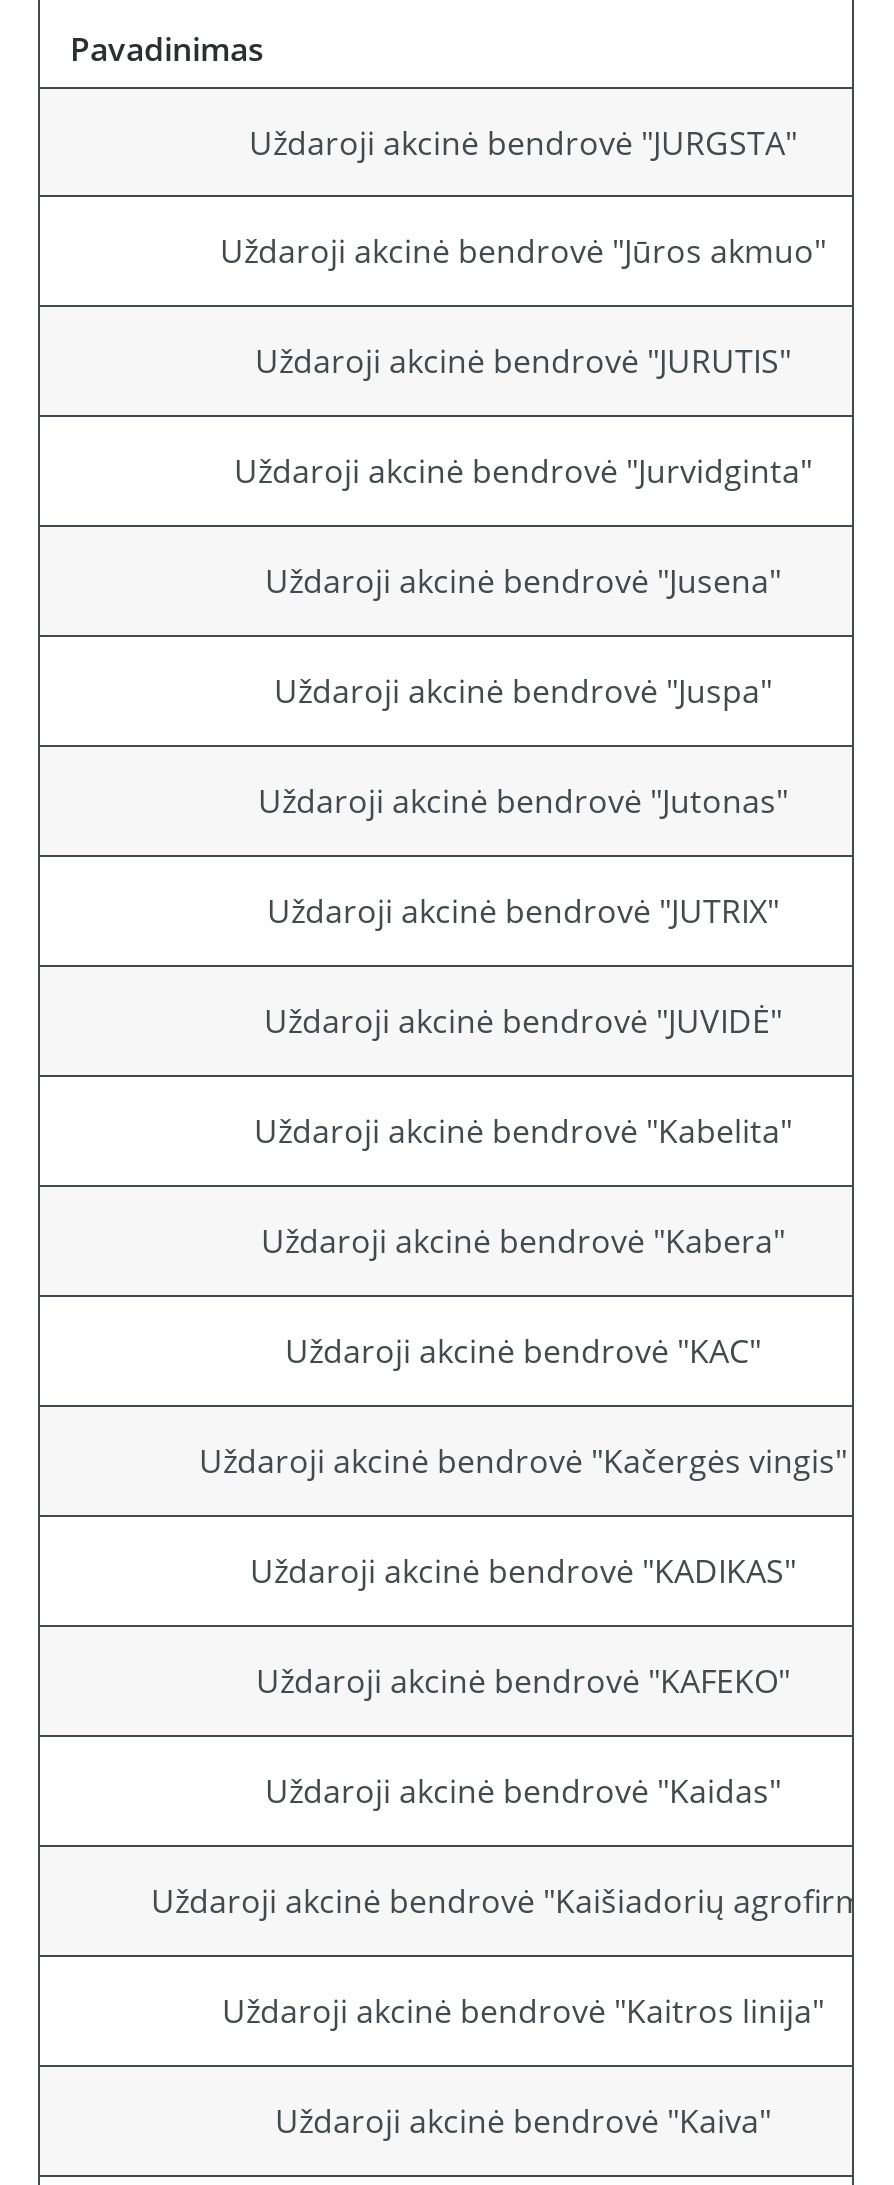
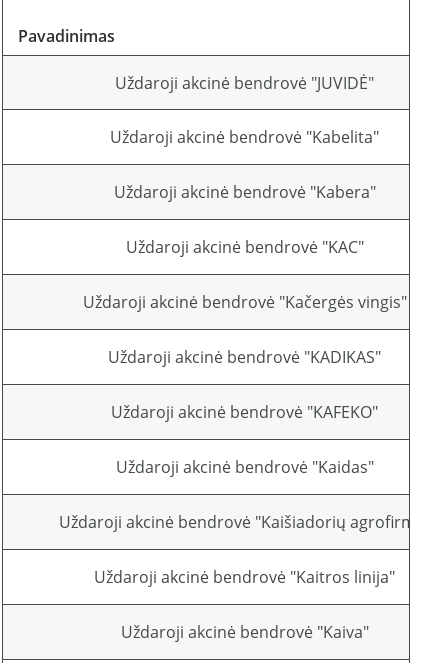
- Uždaroji akcinė bendrovė "JURGSTA"
- Uždaroji akcinė bendrovė "Jūros akmuo"
- Uždaroji akcinė bendrovė "JURUTIS"
- Uždaroji akcinė bendrovė "Jurvidginta"
- Uždaroji akcinė bendrovė "Jusena"
- Uždaroji akcinė bendrovė "Juspa"
- Uždaroji akcinė bendrovė "Jutonas"
- Uždaroji akcinė bendrovė "JUTRIX"
